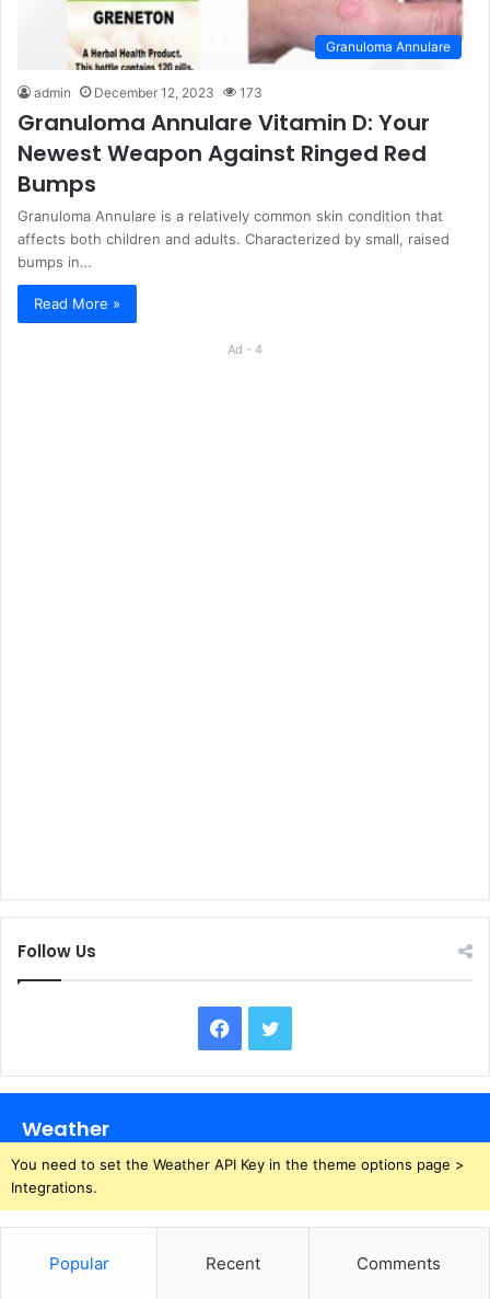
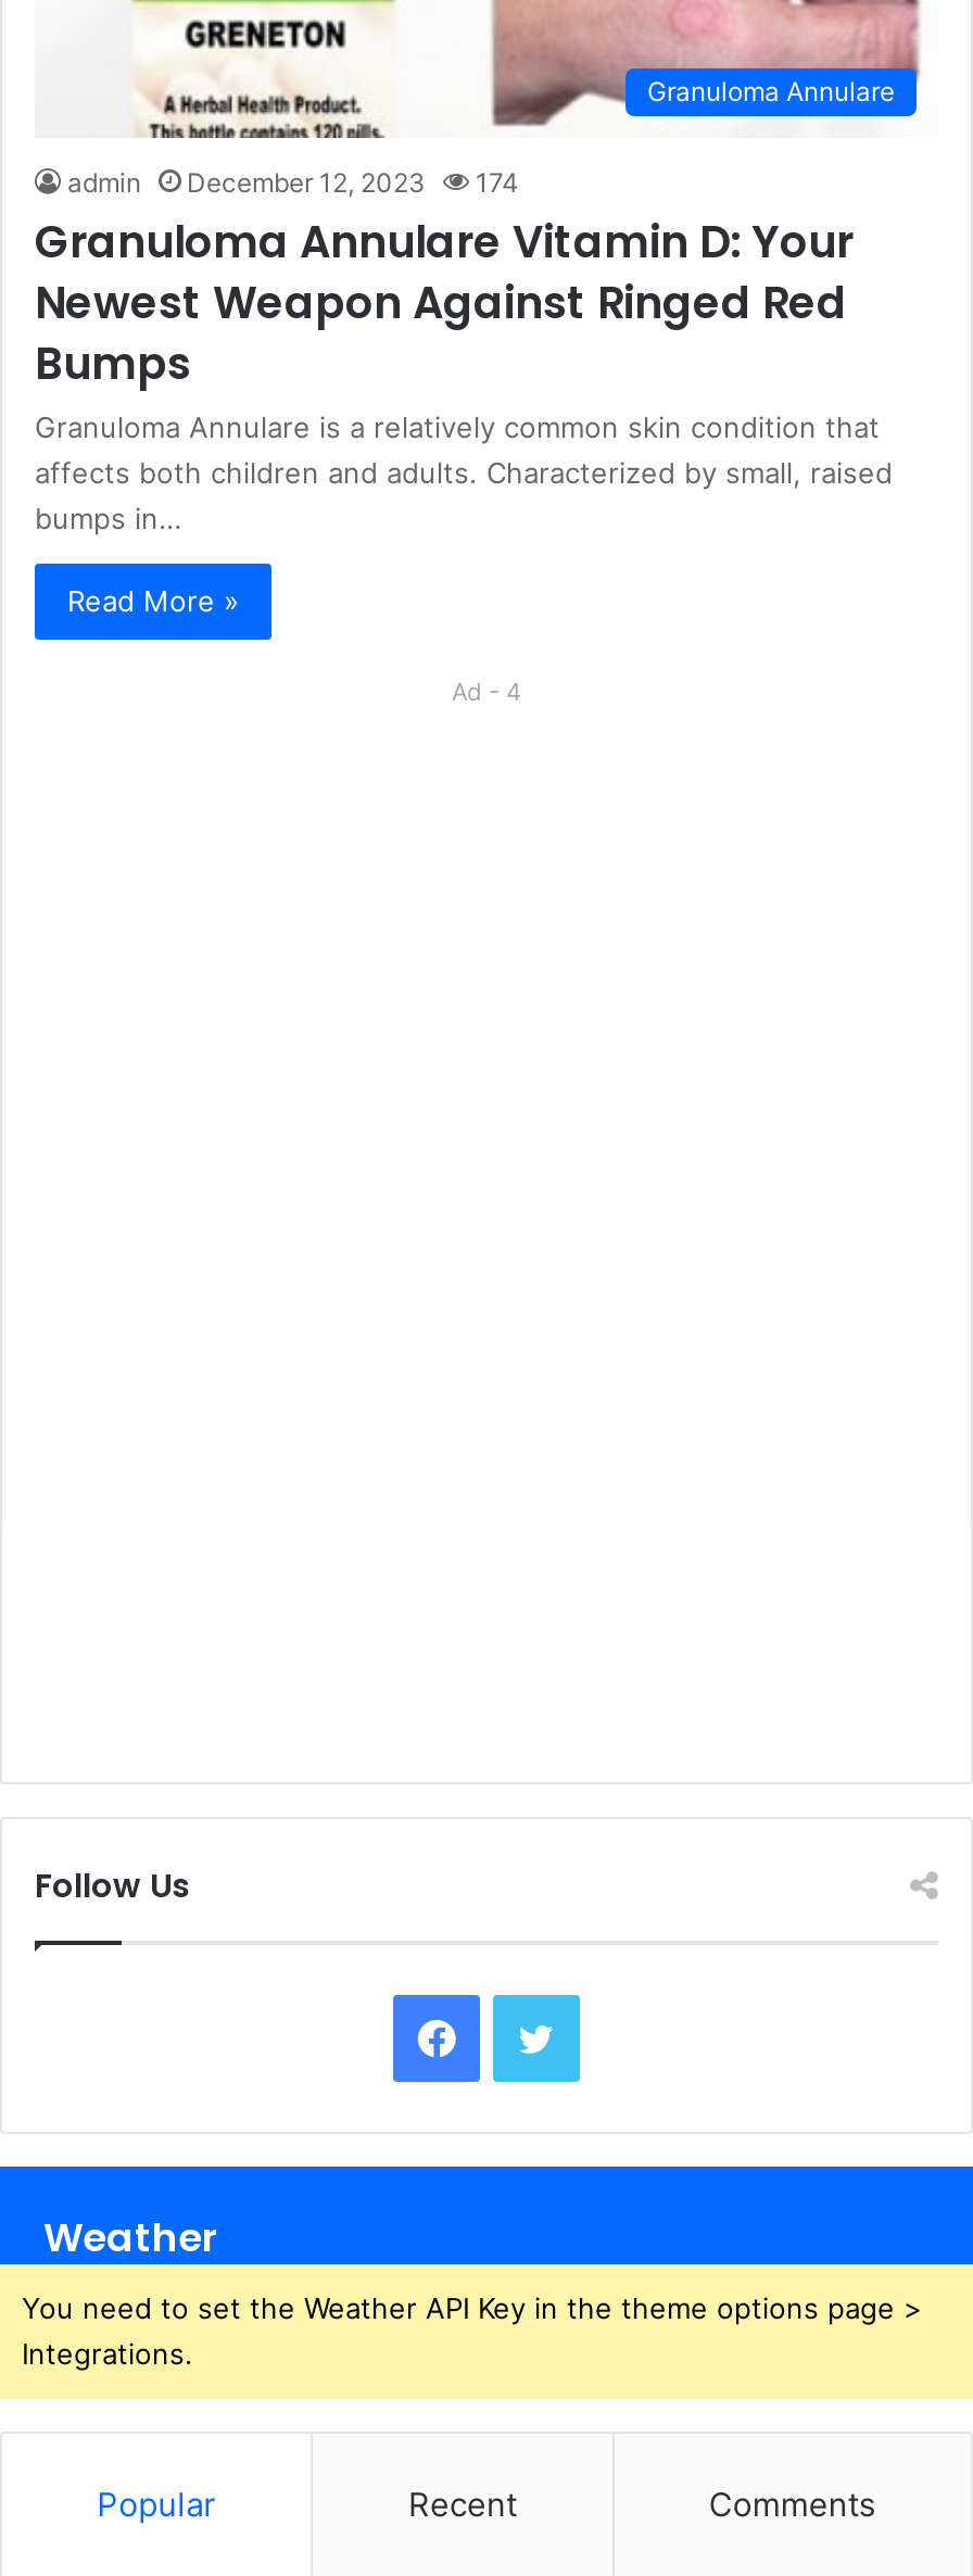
- admin December 12, 2023 173
+ admin December 12, 2023 174
